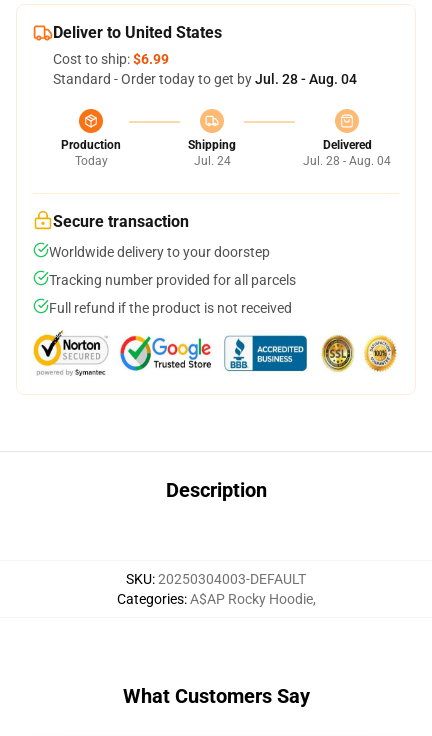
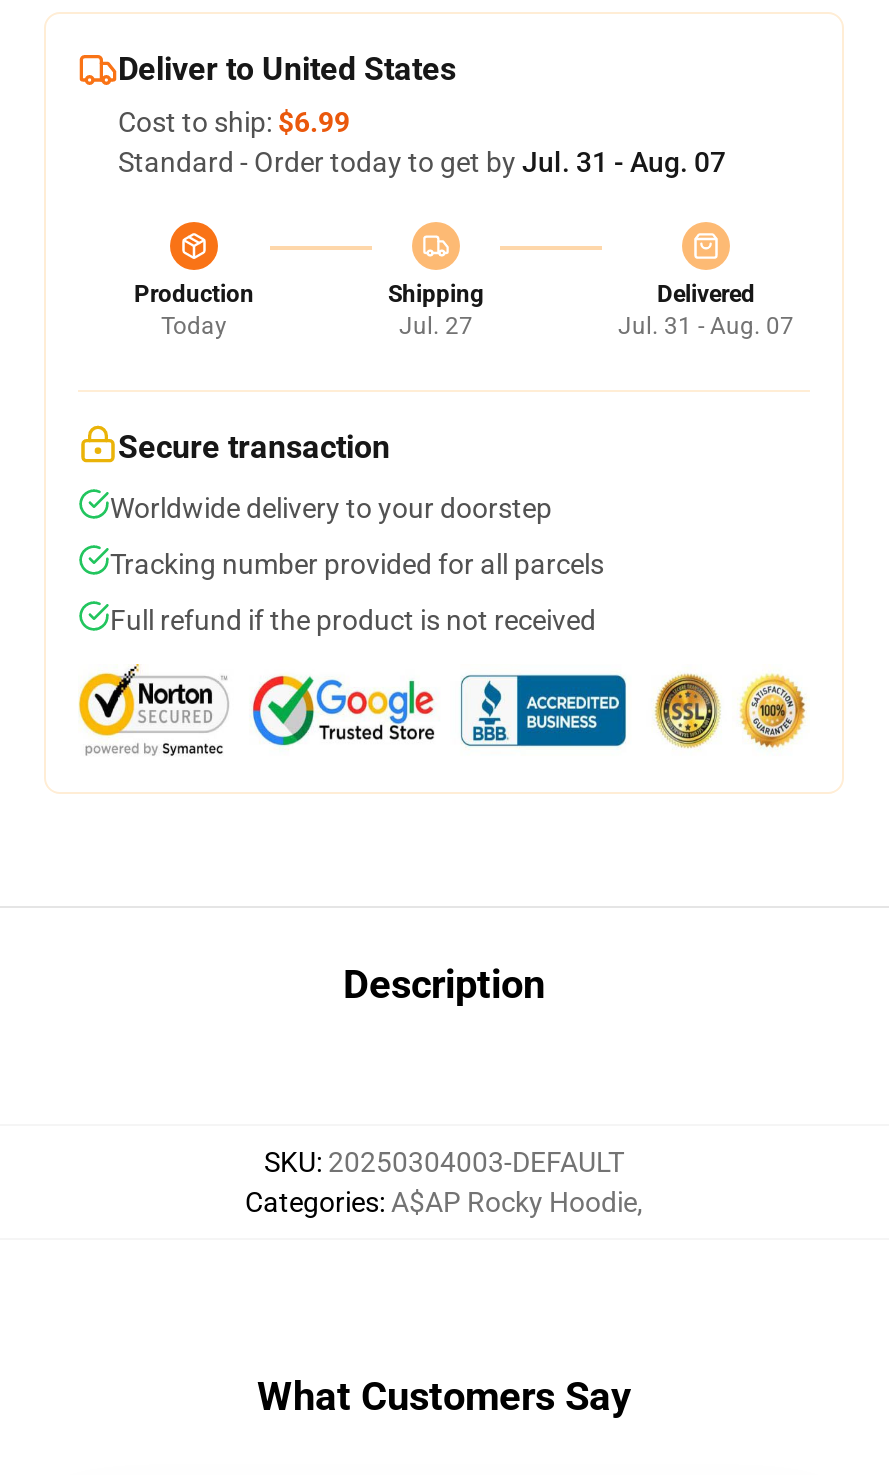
- Standard - Order today to get by Jul. 28 - Aug. 04
+ Standard - Order today to get by Jul. 31 - Aug. 07

- Jul. 24
+ Jul. 27

- Jul. 28 - Aug. 04
+ Jul. 31 - Aug. 07
